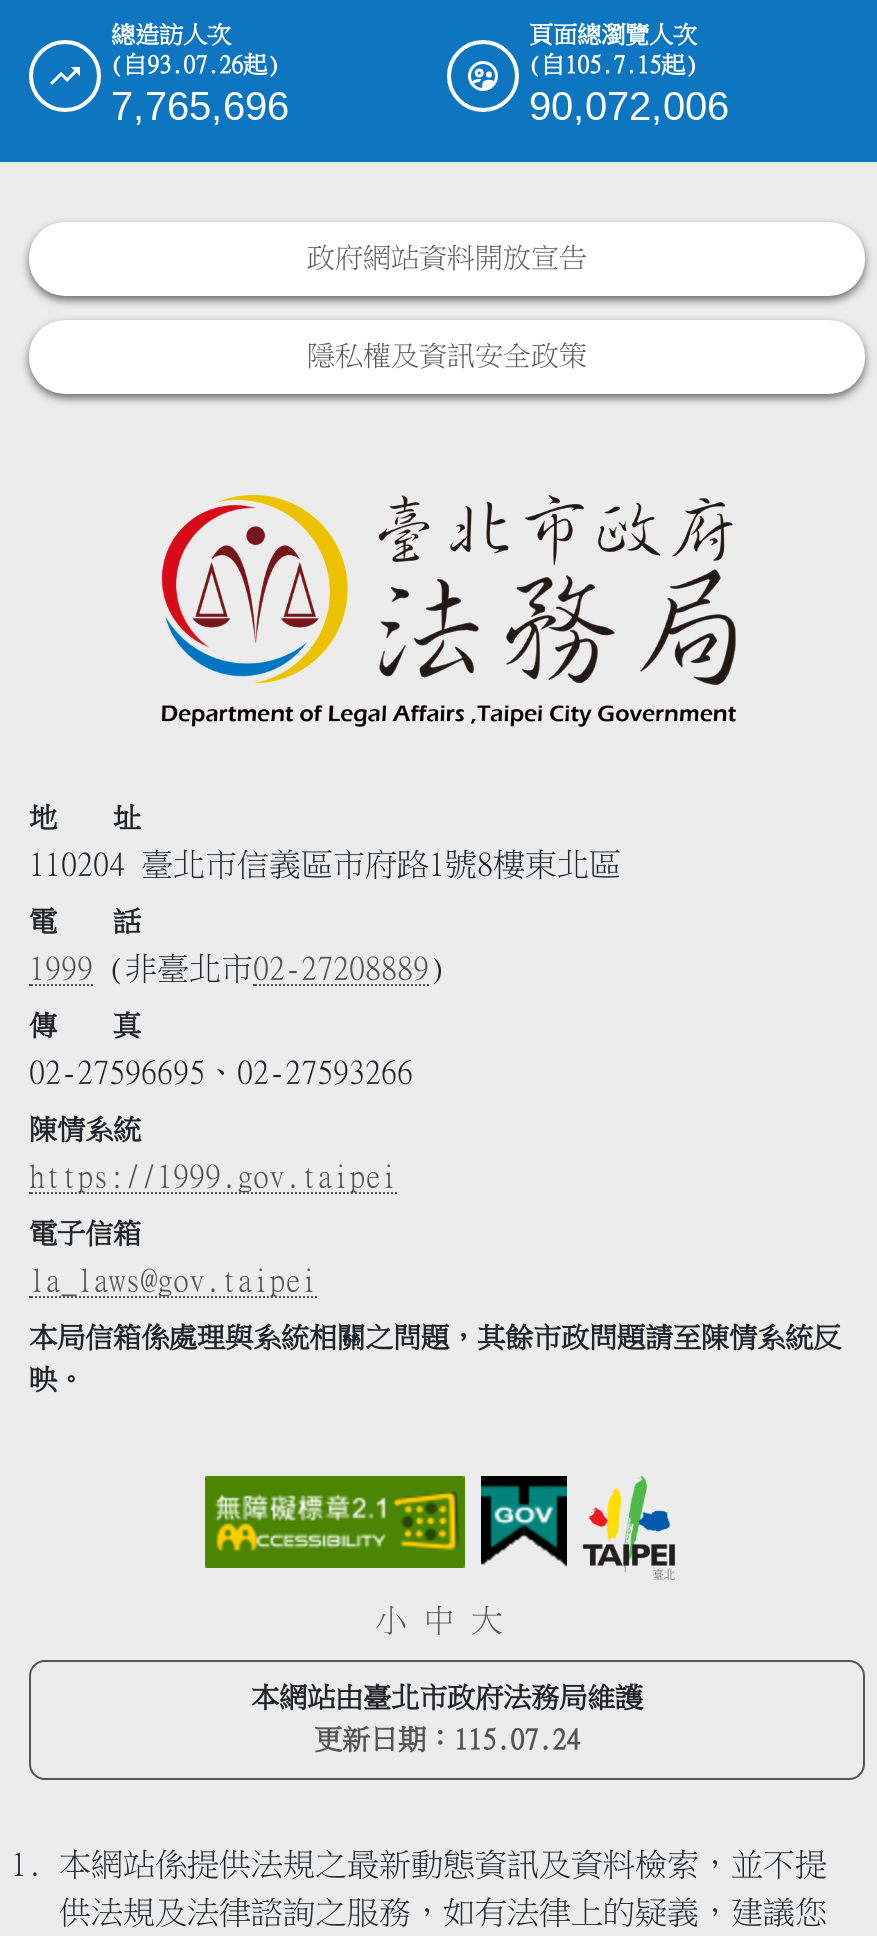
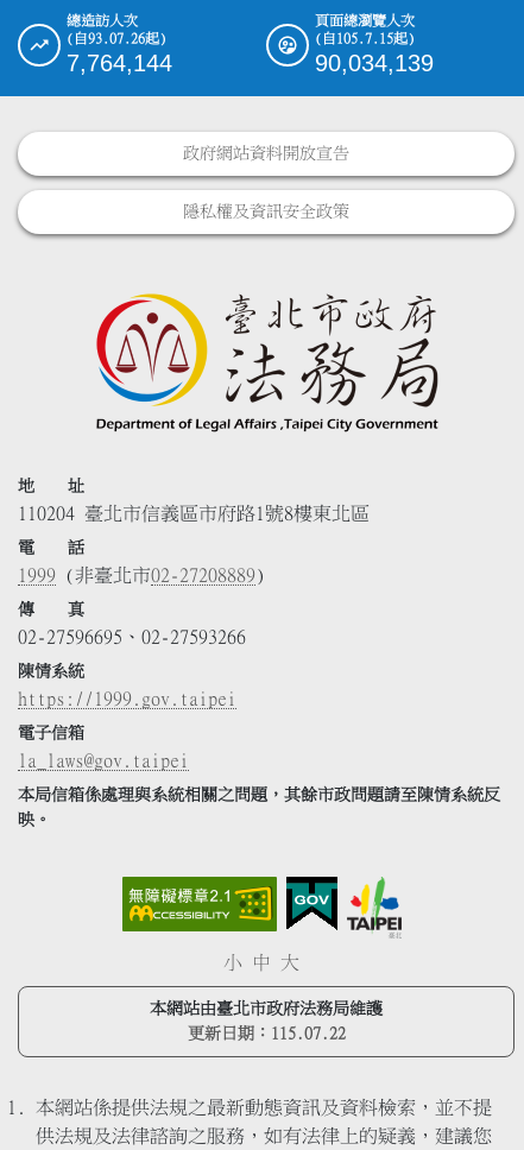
- 7,765,696
+ 7,764,144

- 90,072,006
+ 90,034,139

- 更新日期：115.07.24
+ 更新日期：115.07.22
